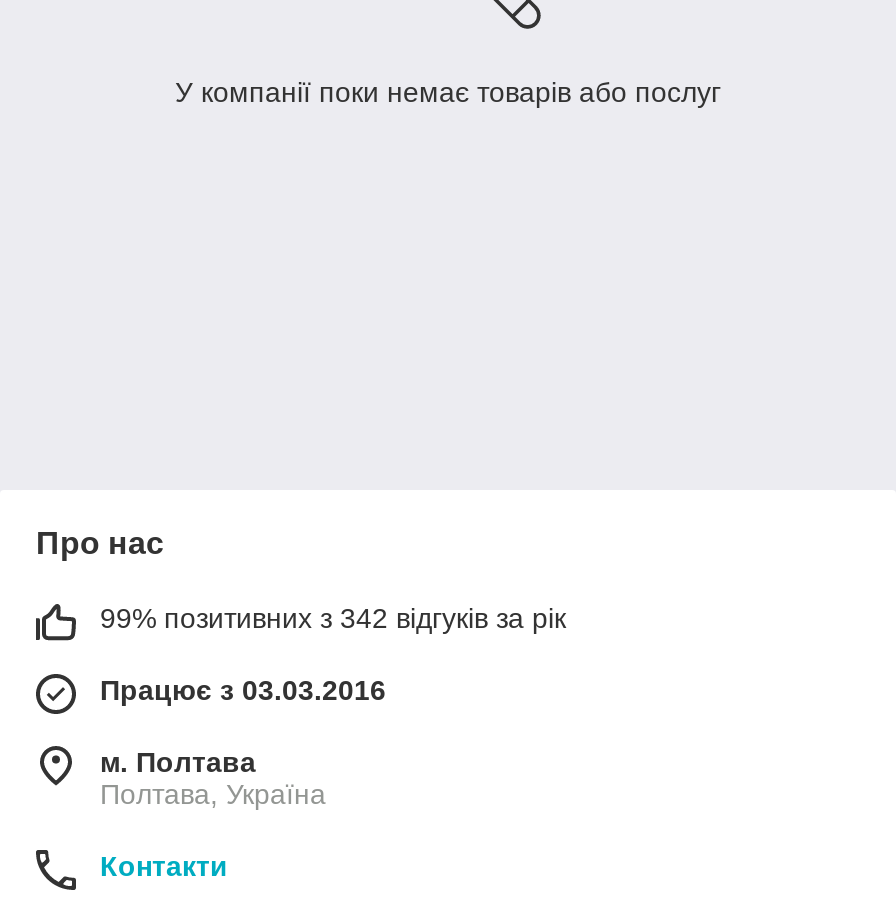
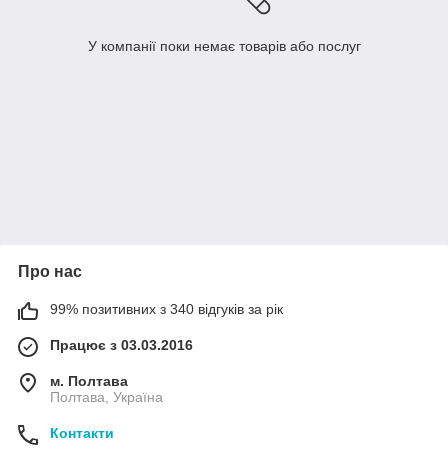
- 99% позитивних з 342 відгуків за рік
+ 99% позитивних з 340 відгуків за рік
